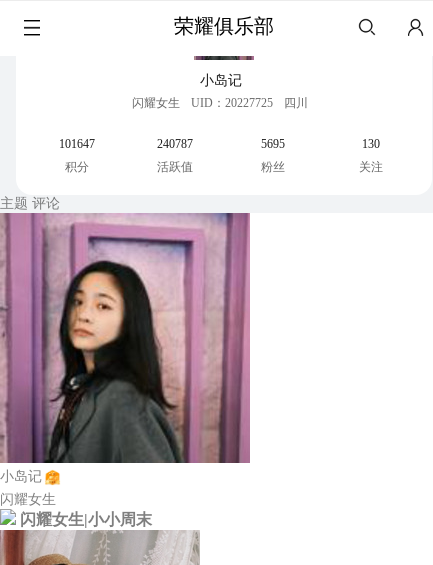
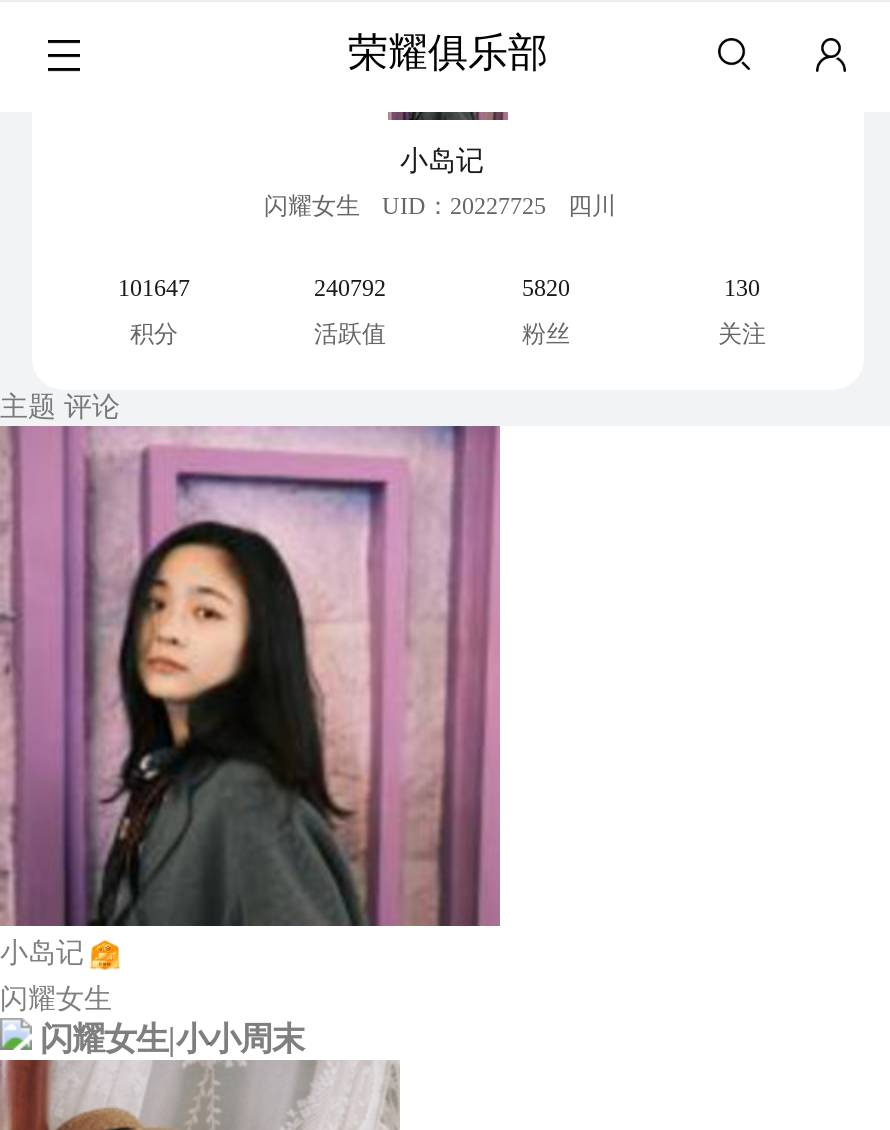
- 240787
+ 240792

- 5695
+ 5820
